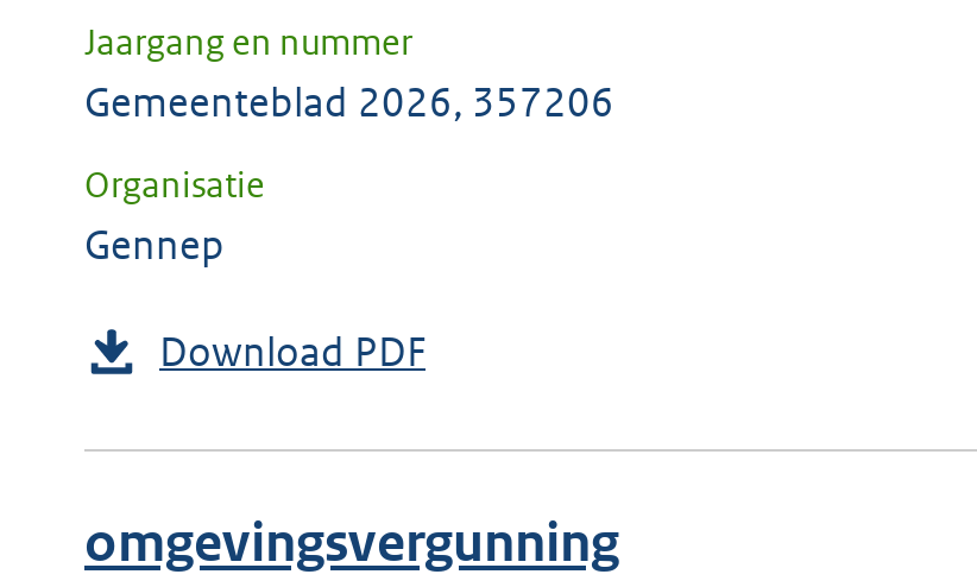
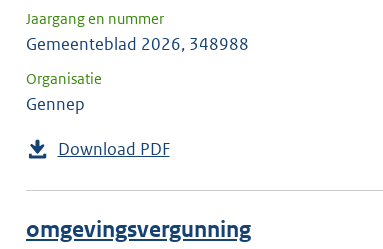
- Gemeenteblad 2026, 357206
+ Gemeenteblad 2026, 348988
